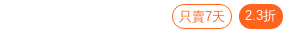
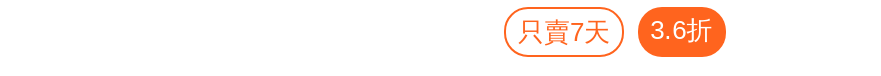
- 只賣7天 2.3折
+ 只賣7天 3.6折
